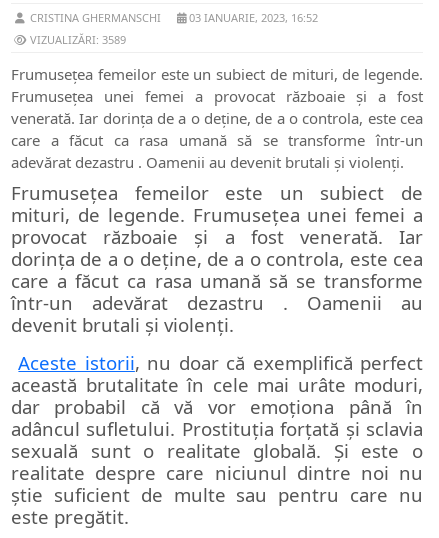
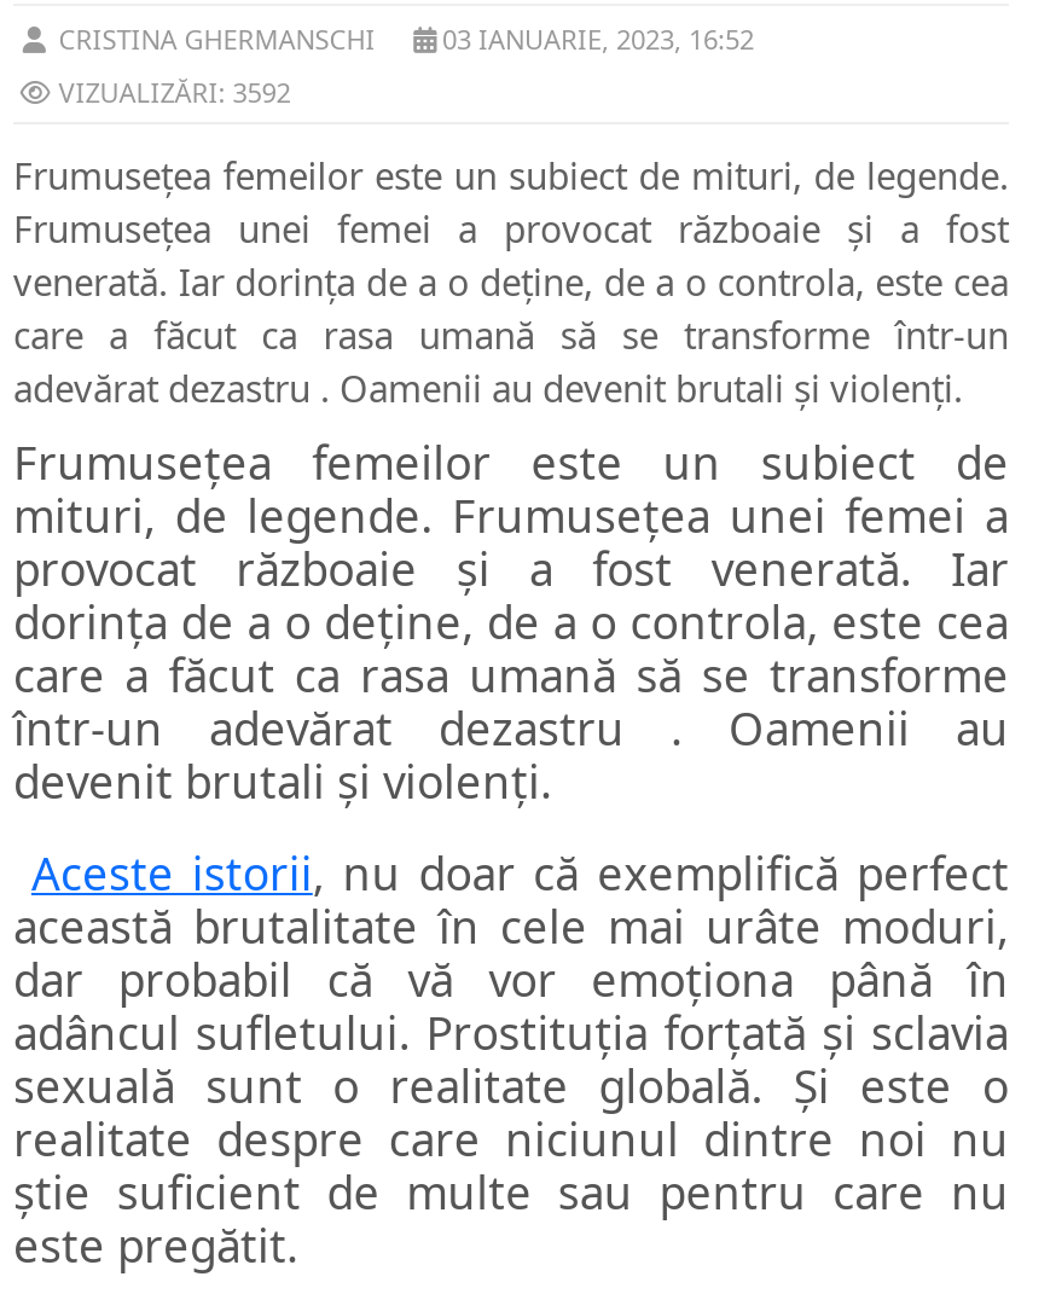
- VIZUALIZĂRI: 3589
+ VIZUALIZĂRI: 3592
